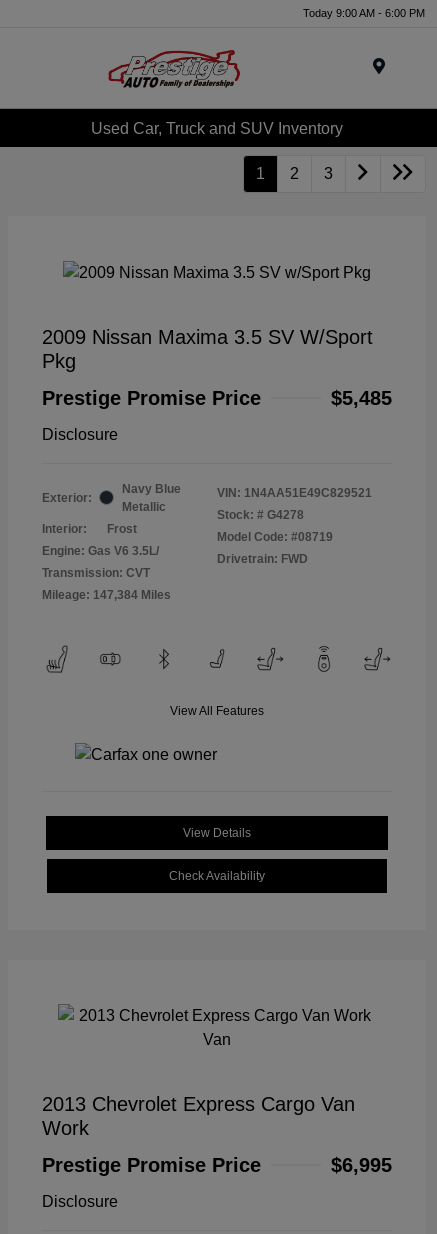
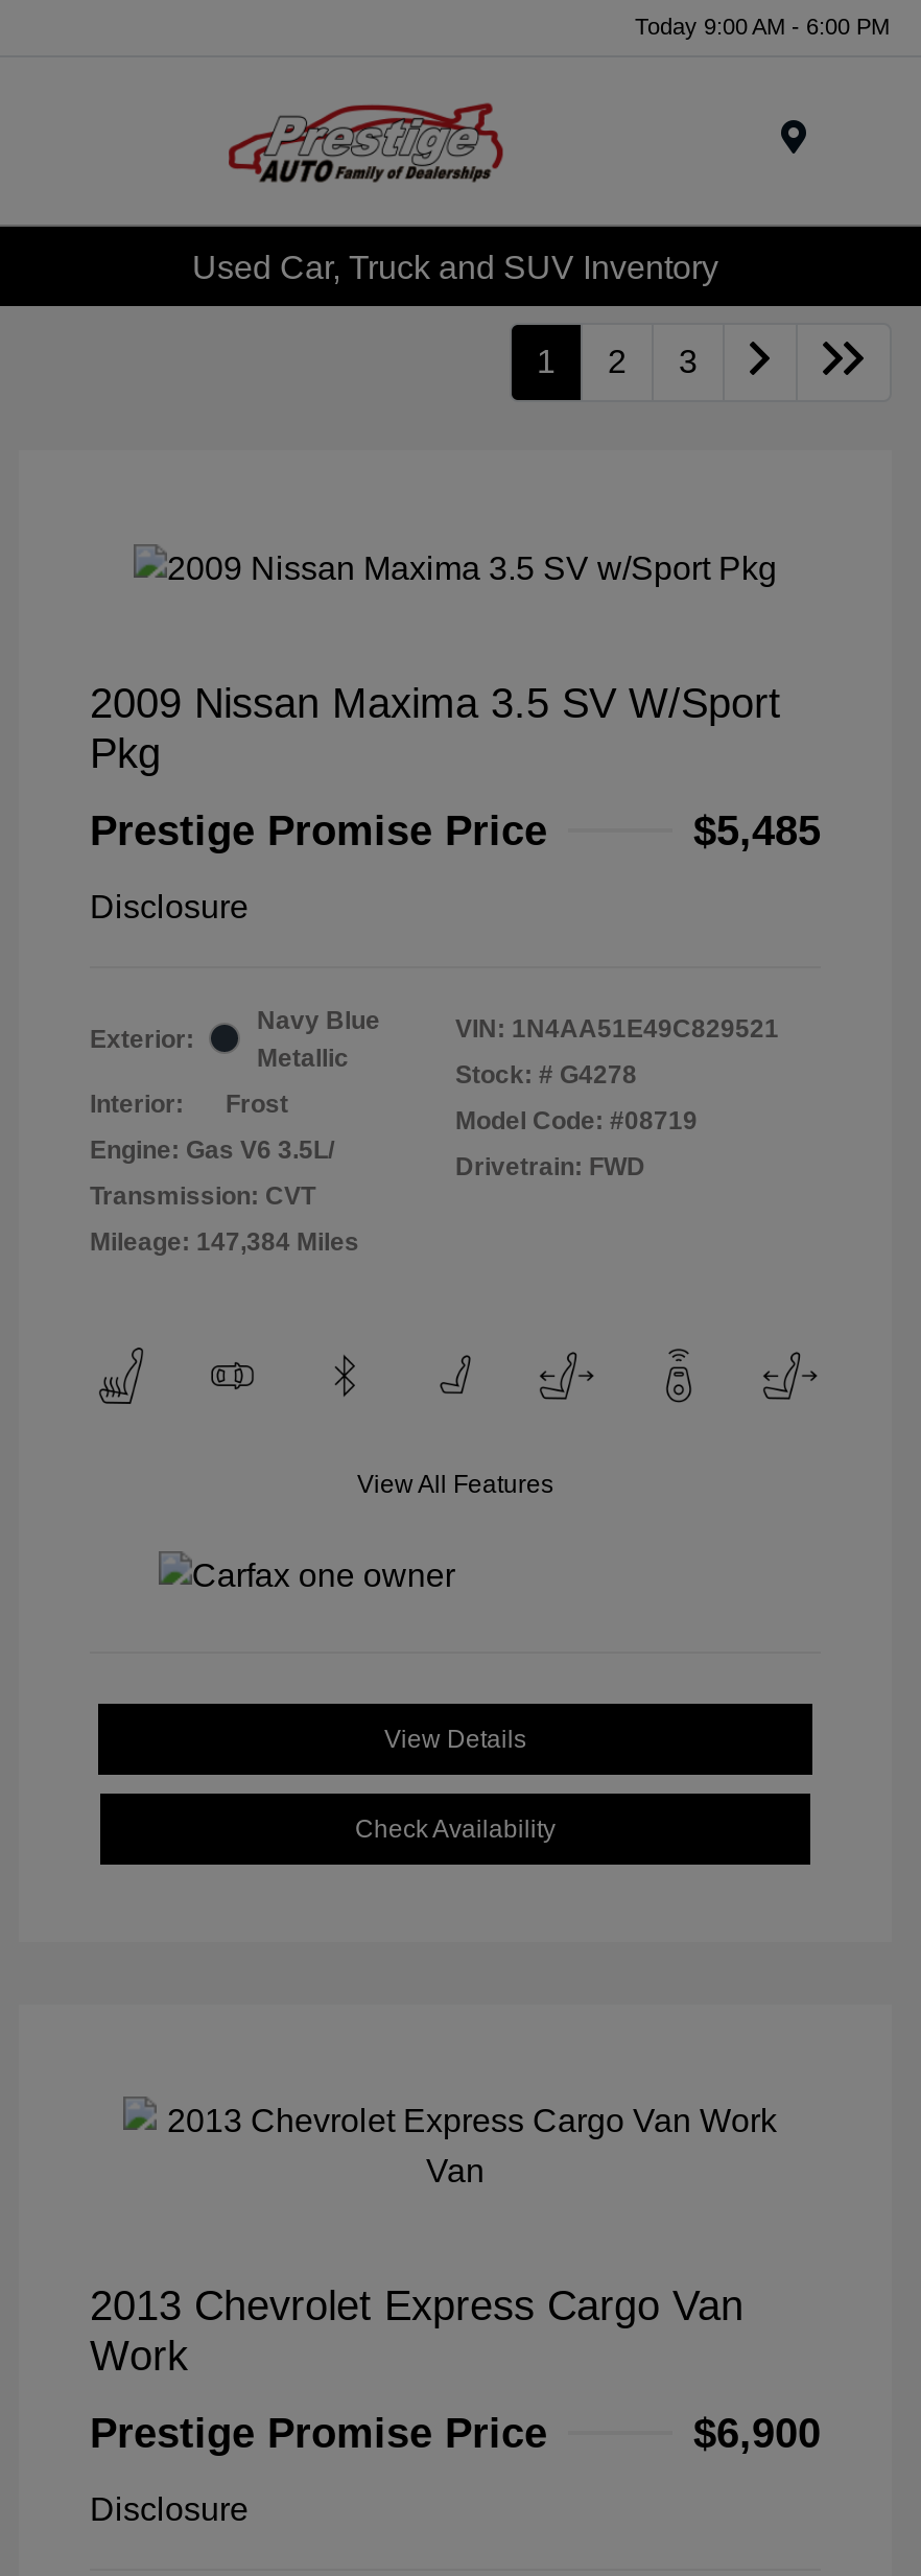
- $6,995
+ $6,900
